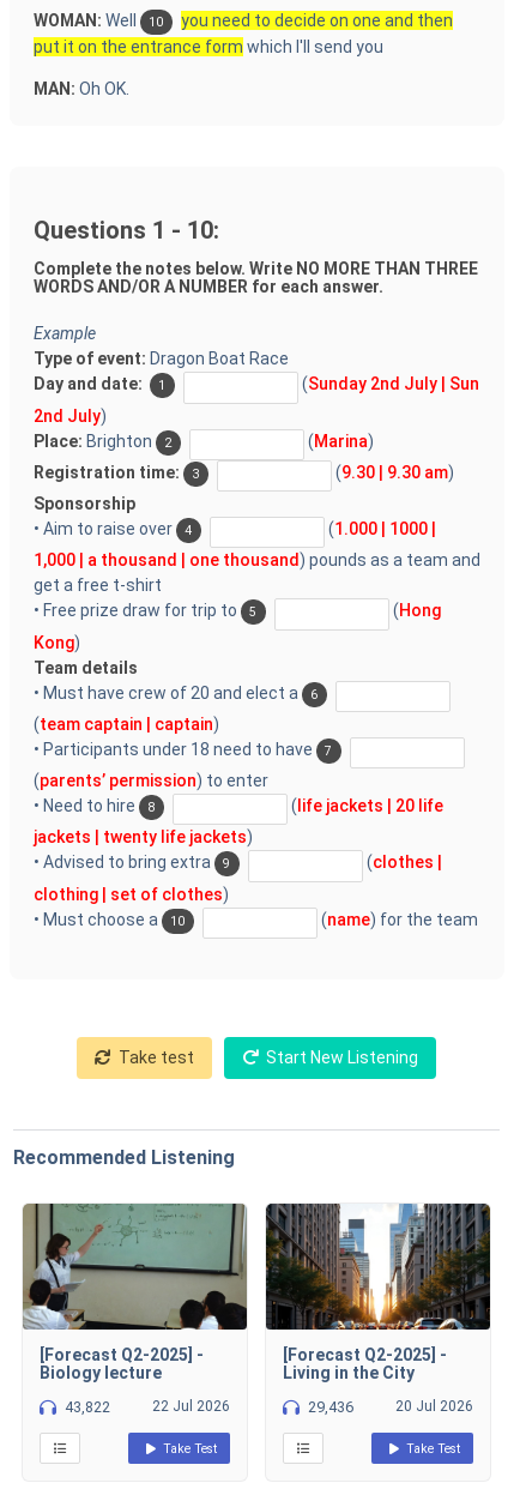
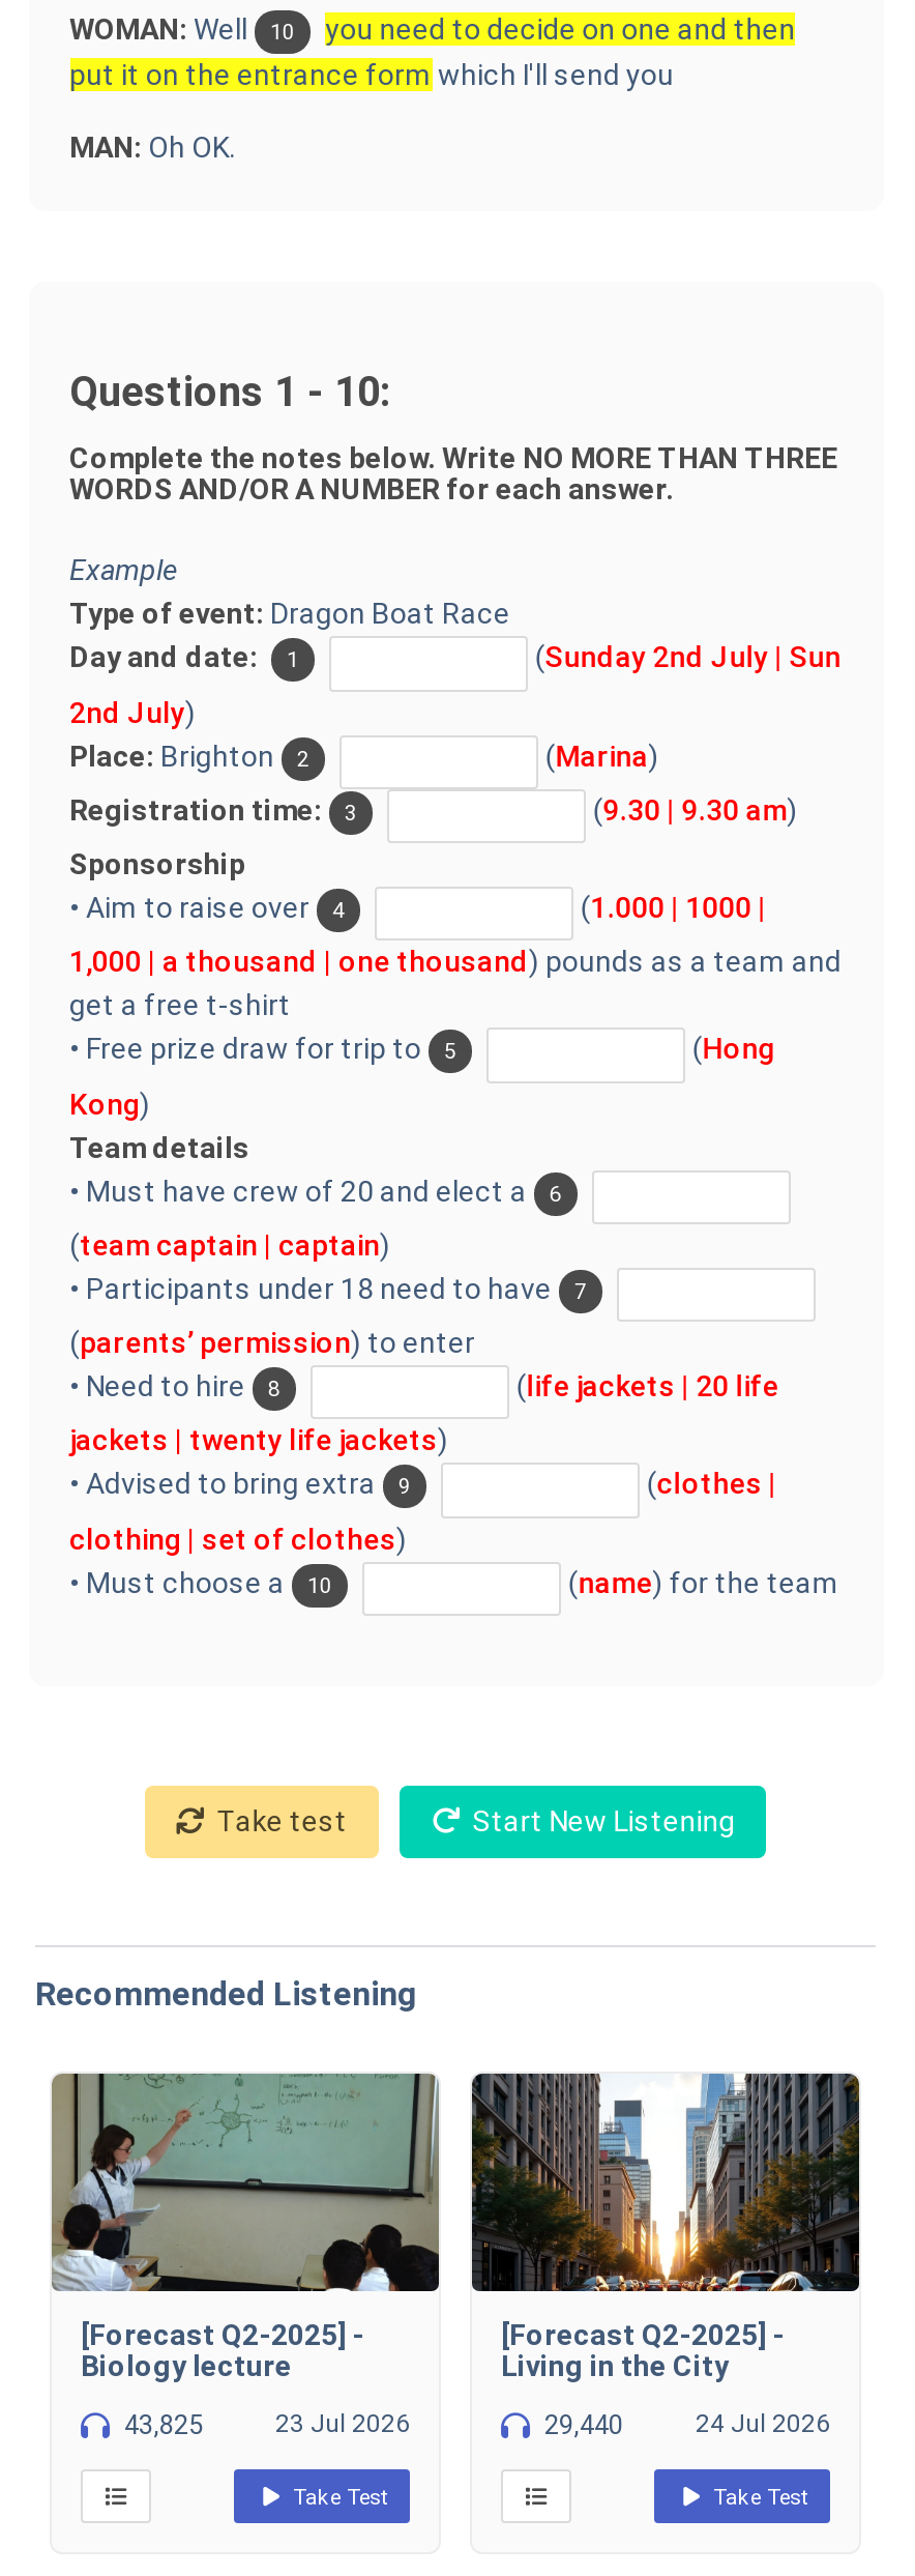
- 43,822
+ 43,825

- 22 Jul 2026
+ 23 Jul 2026

- 29,436
+ 29,440

- 20 Jul 2026
+ 24 Jul 2026
